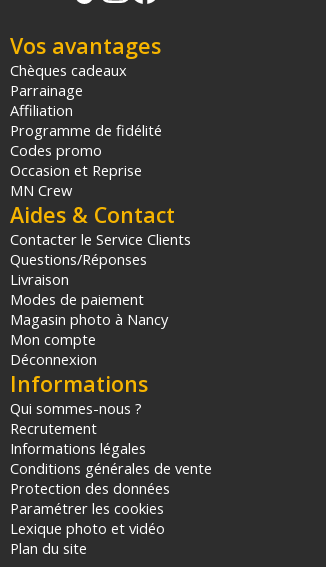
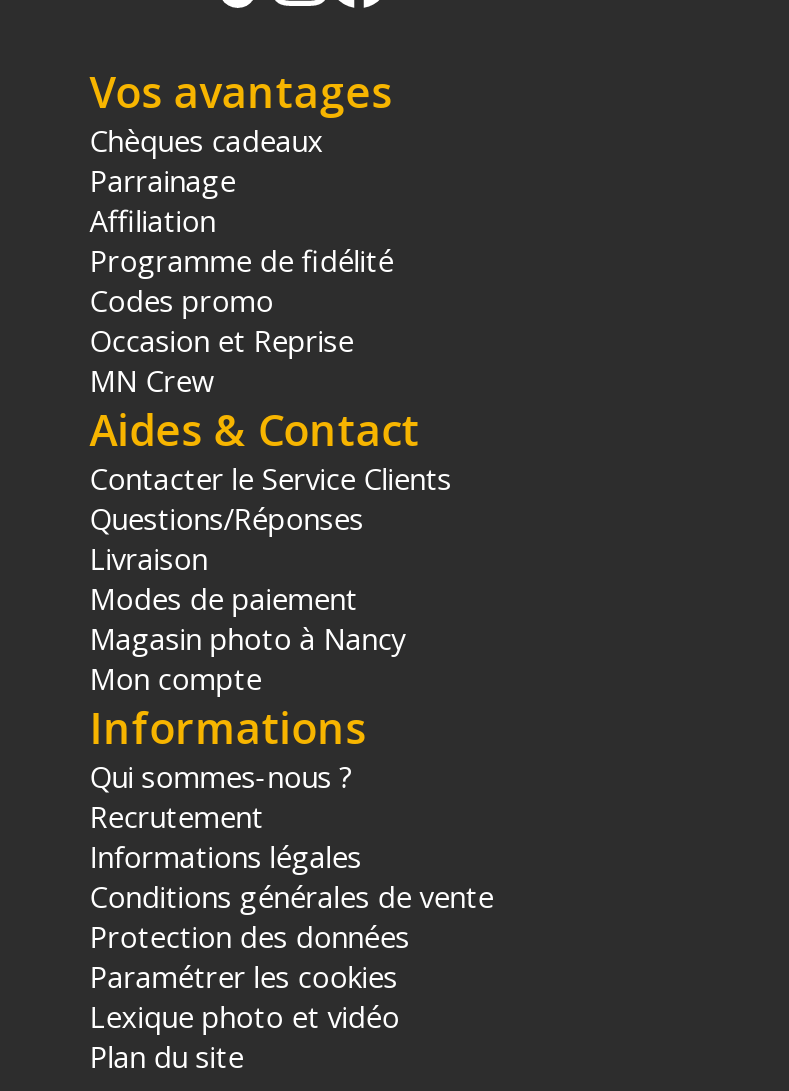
- Déconnexion
